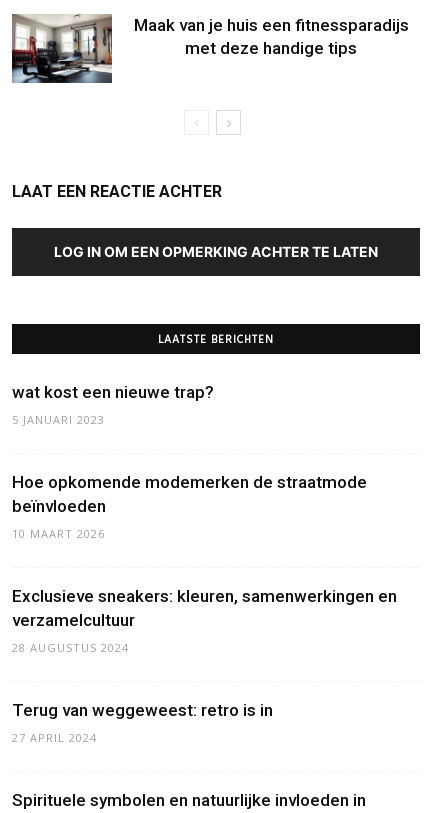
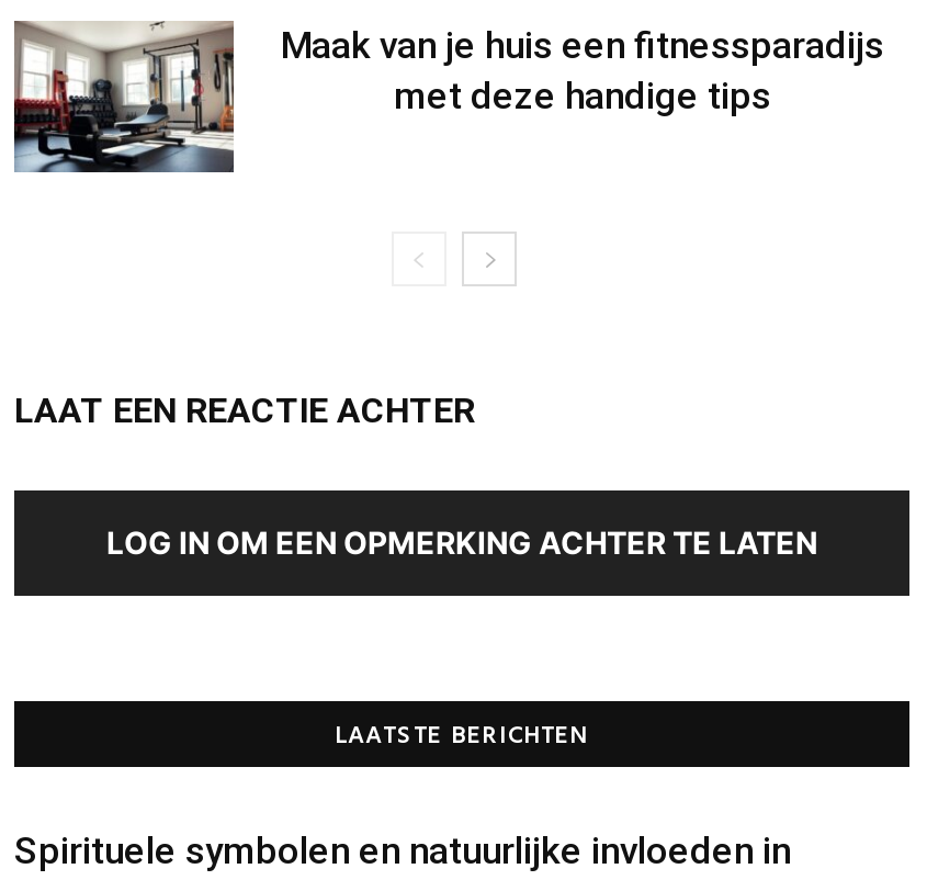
- wat kost een nieuwe trap?
- 5 JANUARI 2023
- Hoe opkomende modemerken de straatmode
- beïnvloeden
- 10 MAART 2026
- Exclusieve sneakers: kleuren, samenwerkingen en
- verzamelcultuur
- 28 AUGUSTUS 2024
- Terug van weggeweest: retro is in
- 27 APRIL 2024
